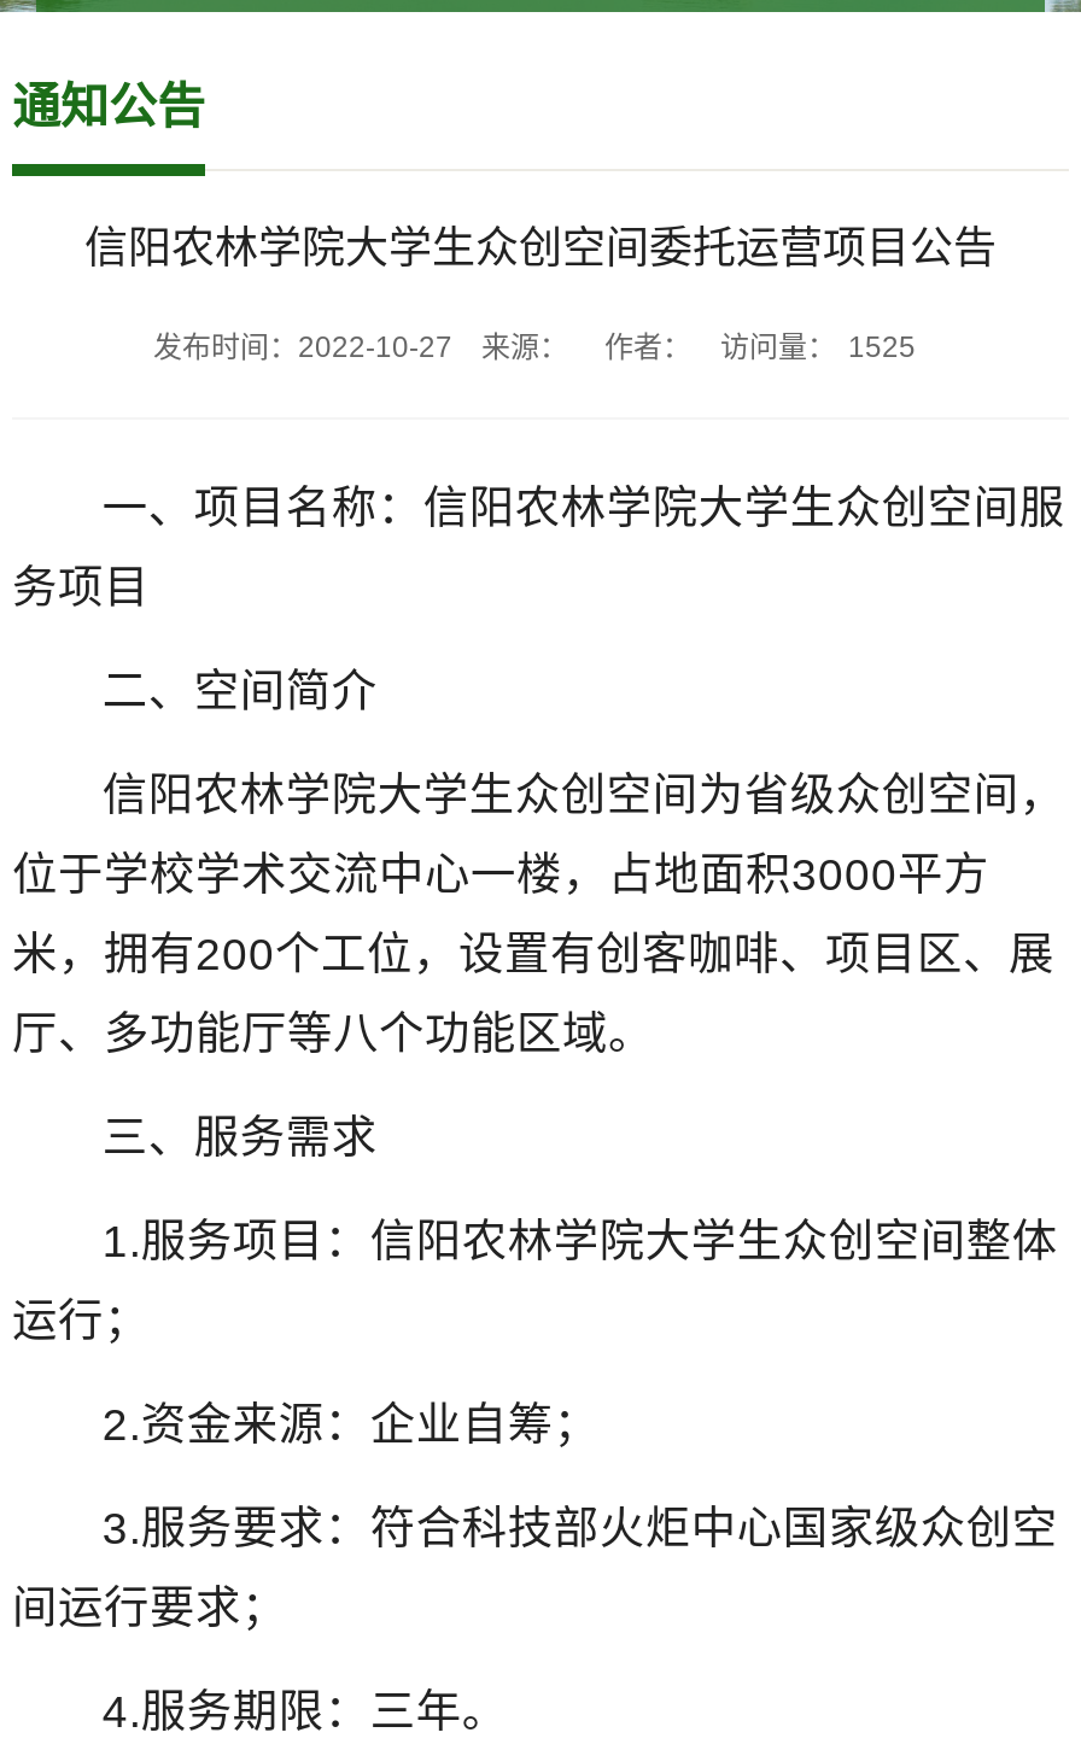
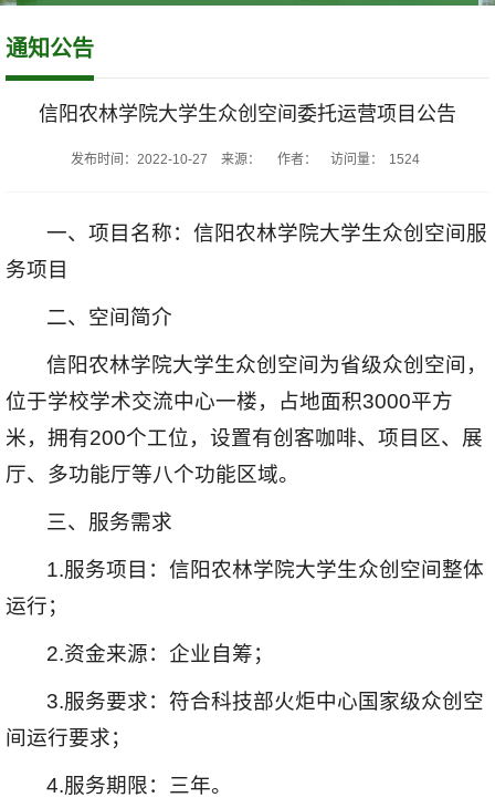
- 发布时间：2022-10-27 来源： 作者： 访问量： 1525
+ 发布时间：2022-10-27 来源： 作者： 访问量： 1524
